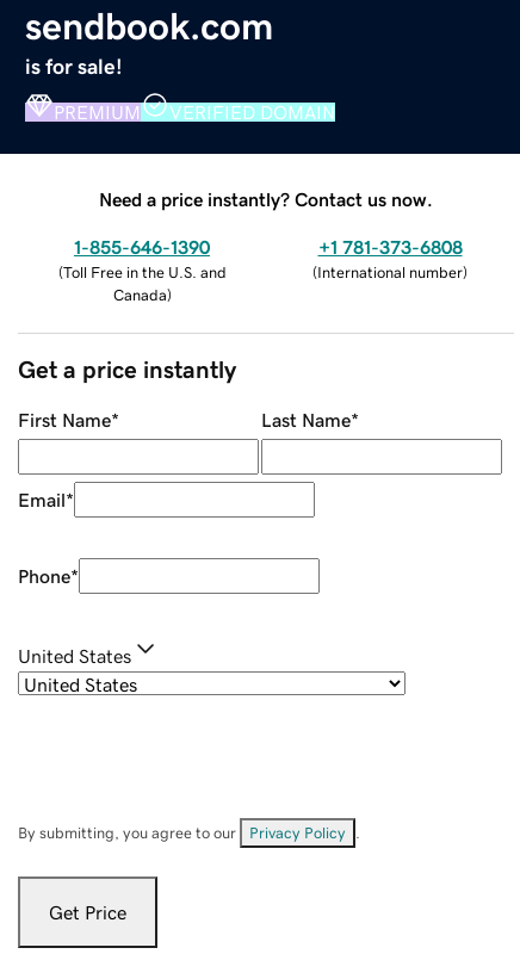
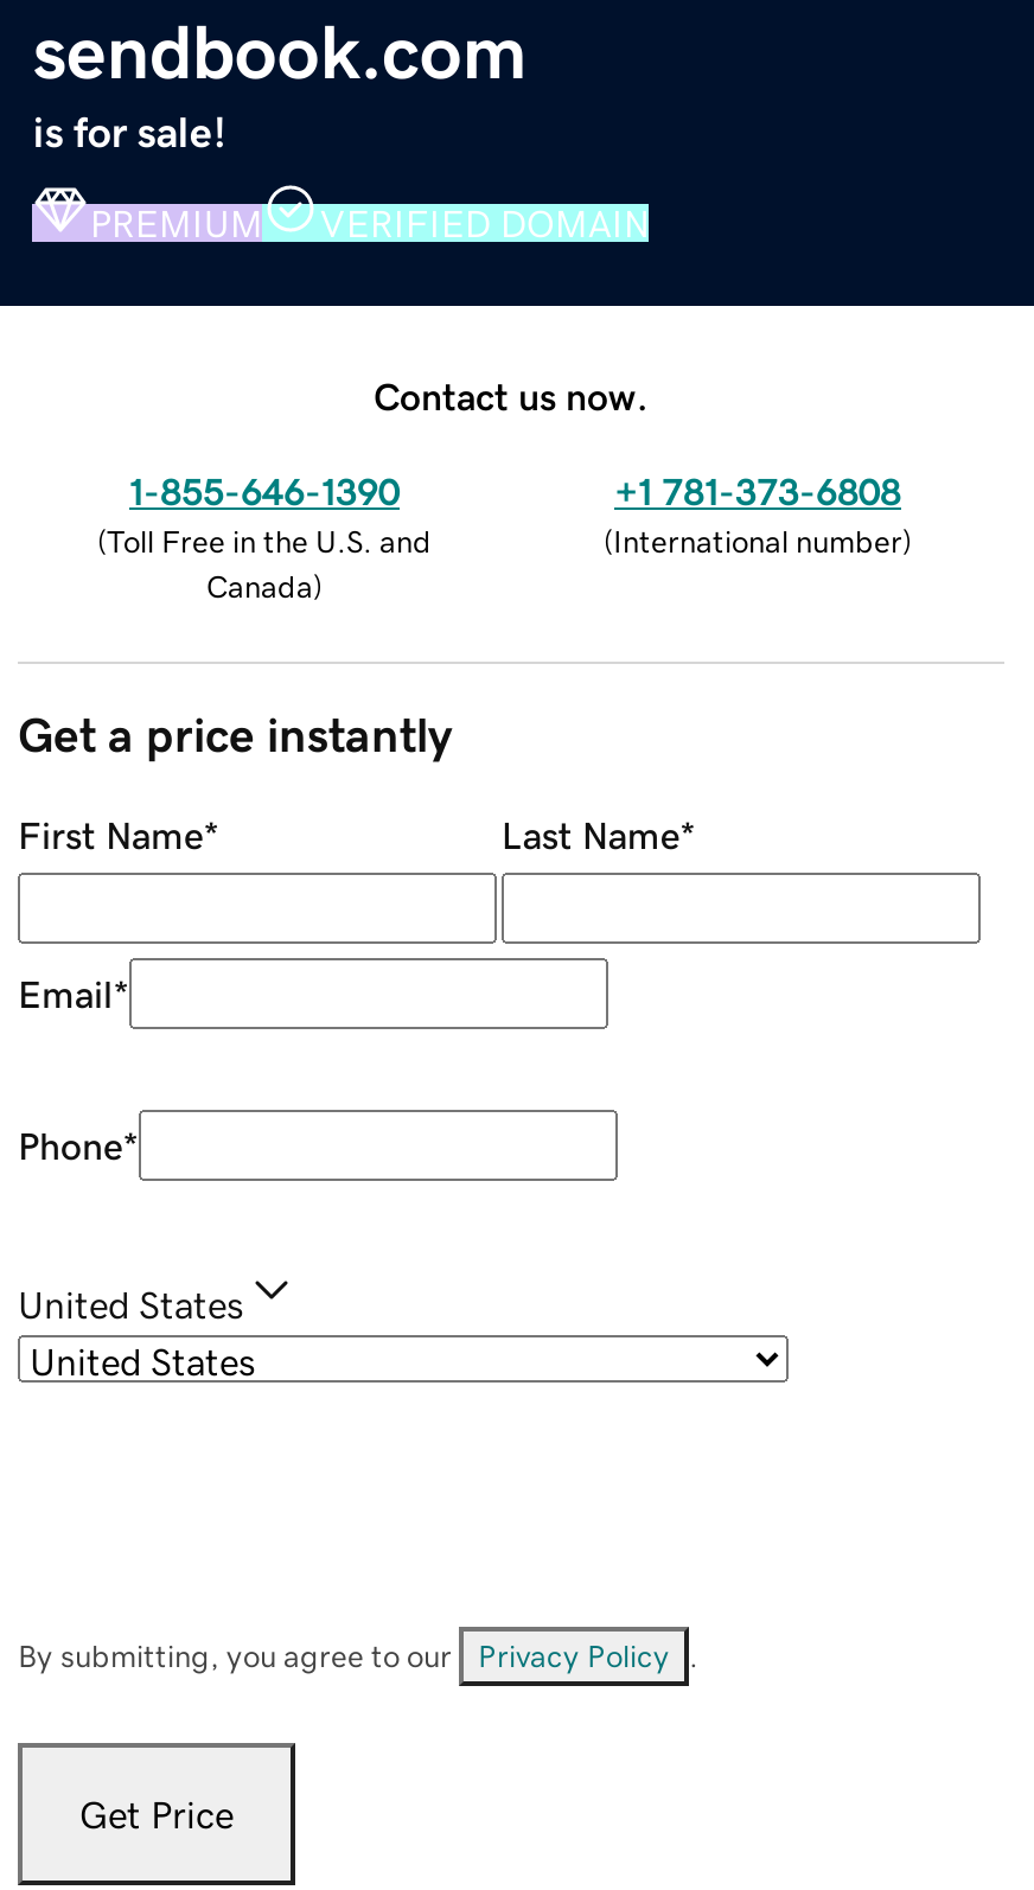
- Need a price instantly? Contact us now.
+ Contact us now.
